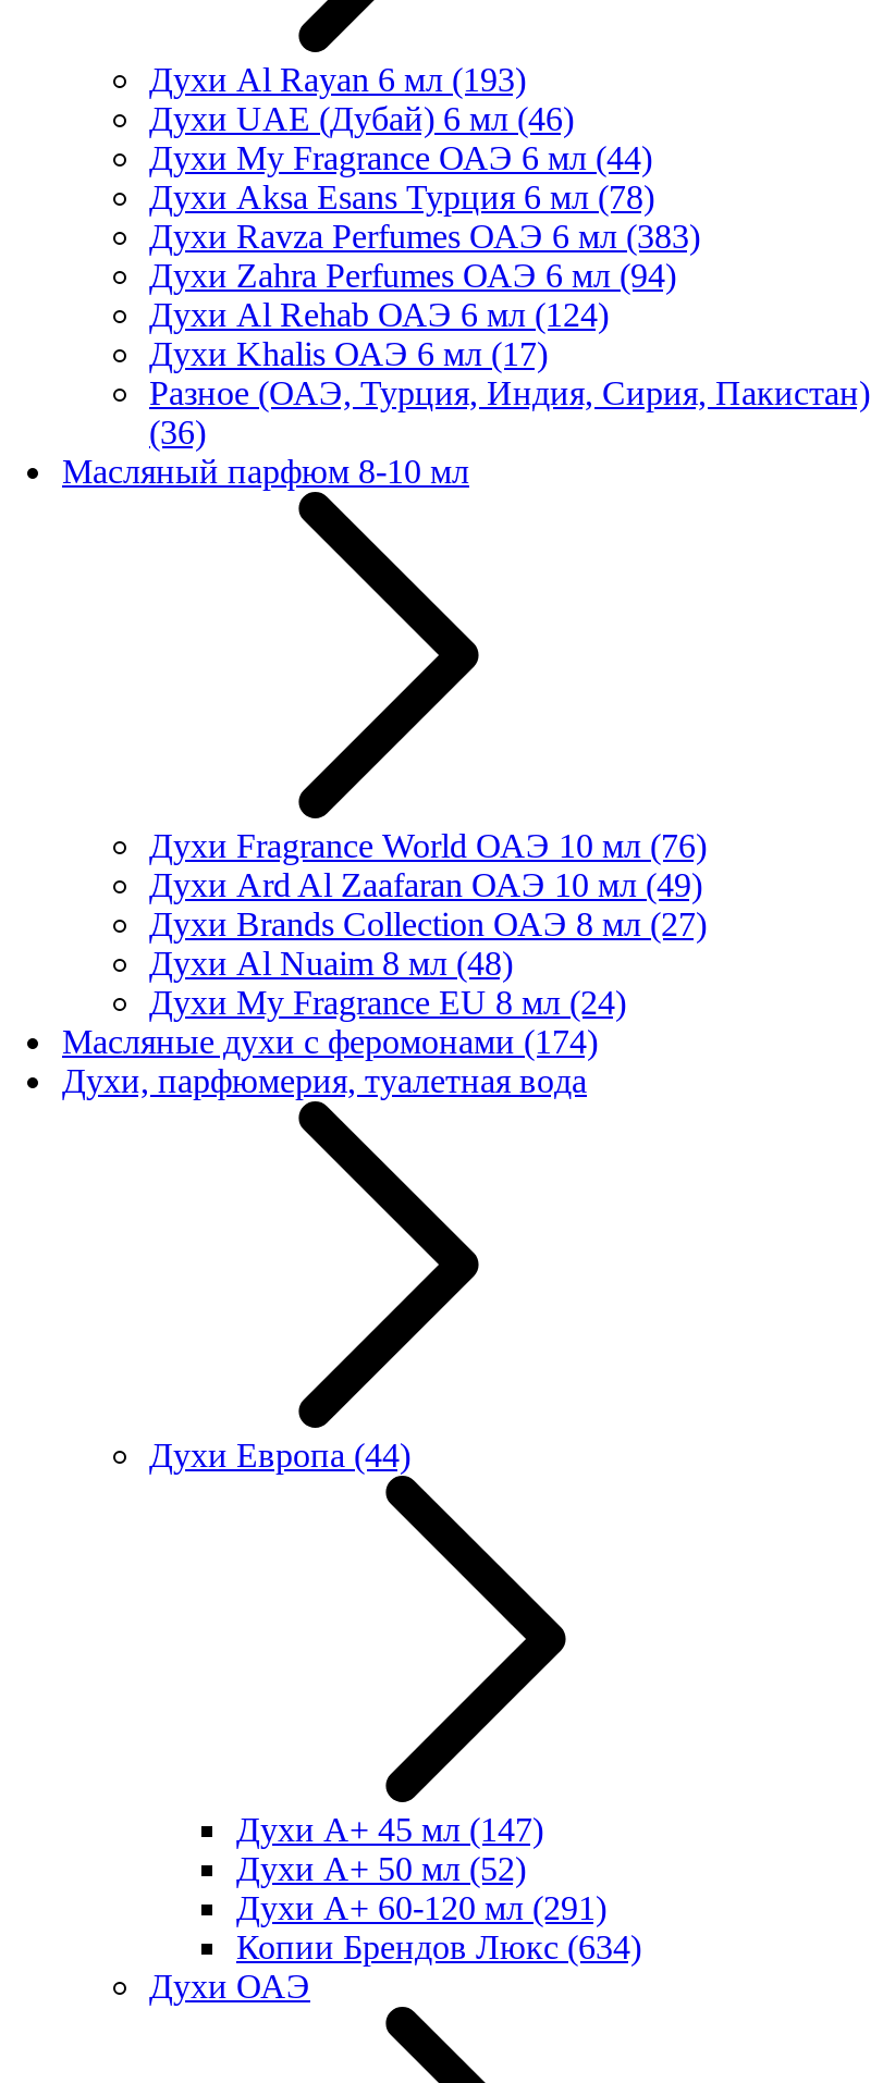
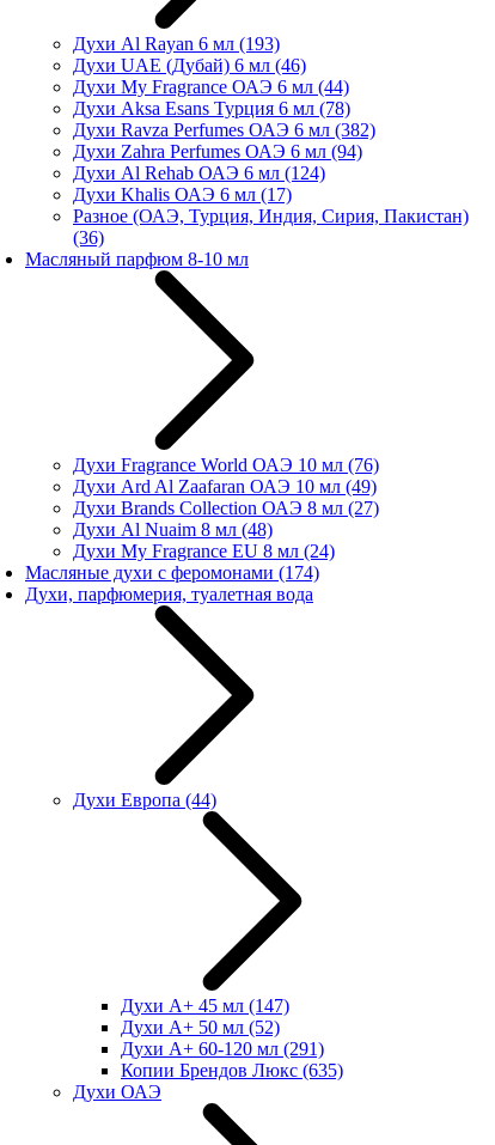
- Духи Ravza Perfumes ОАЭ 6 мл (383)
+ Духи Ravza Perfumes ОАЭ 6 мл (382)

- Копии Брендов Люкс (634)
+ Копии Брендов Люкс (635)
